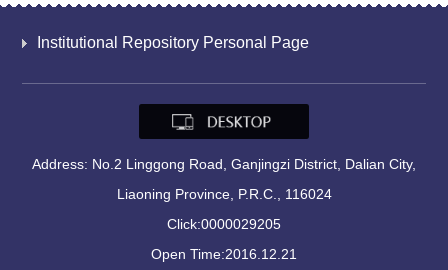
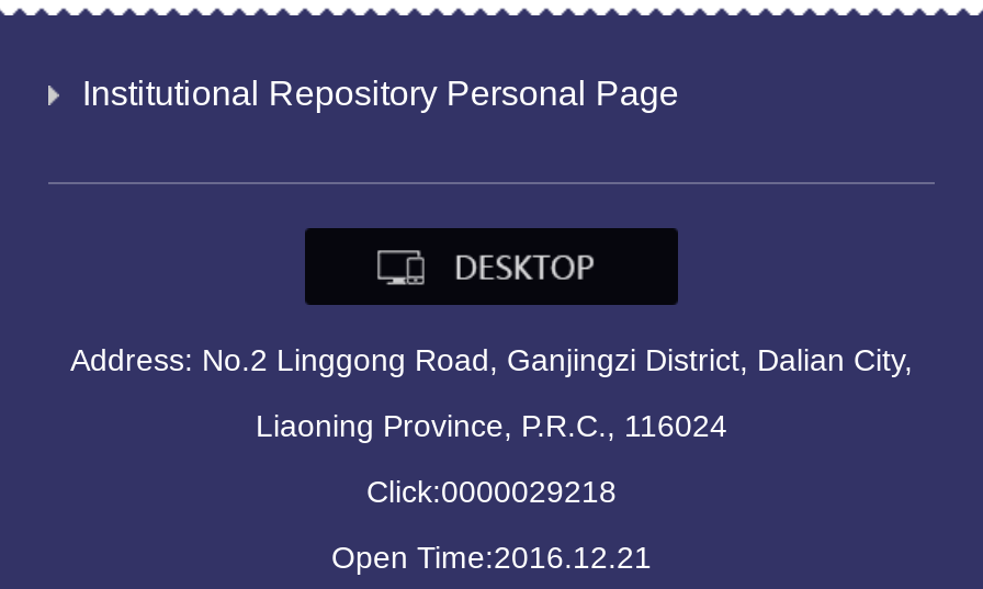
- Click:0000029205
+ Click:0000029218
